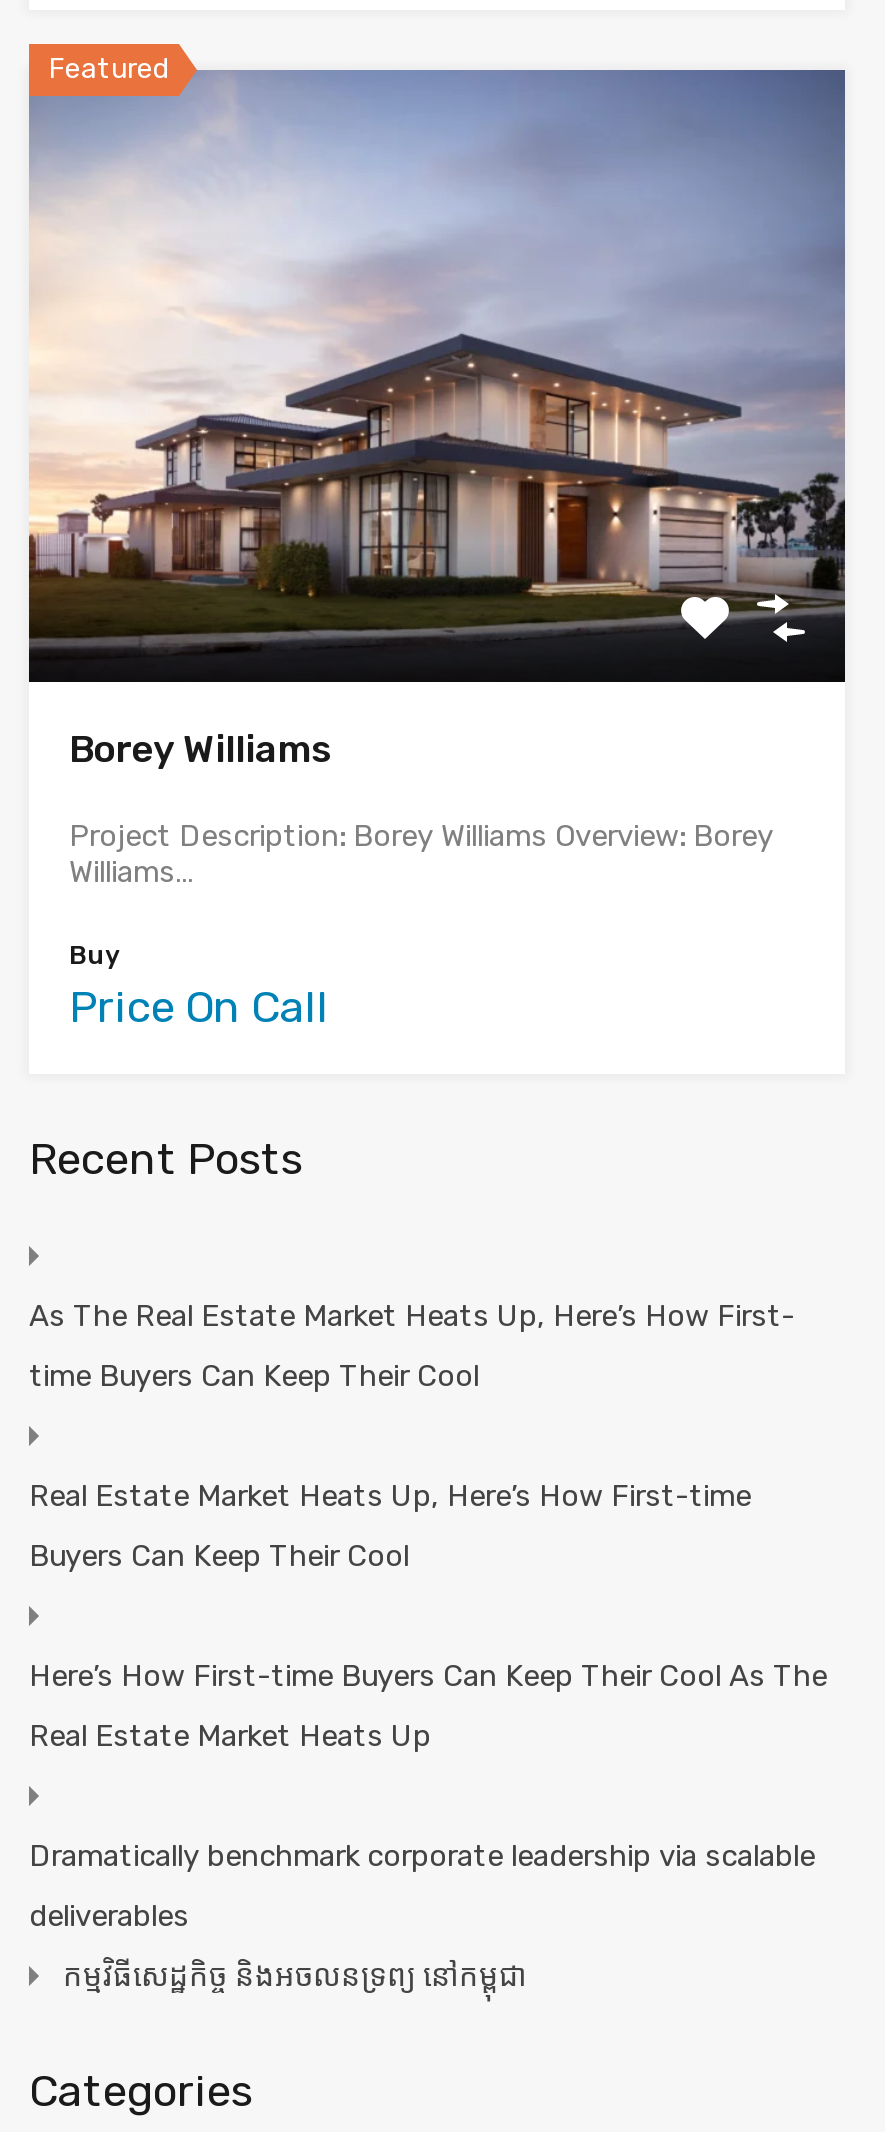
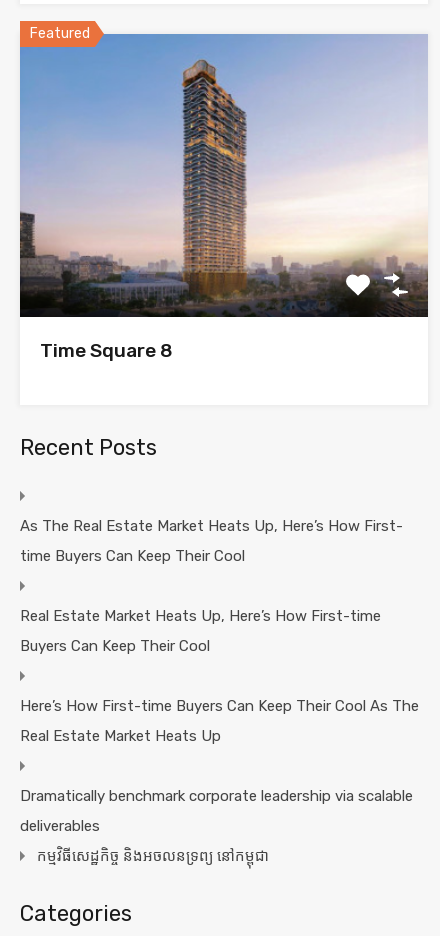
- [image]
- Borey Williams
- Project Description: Borey Williams Overview: Borey
- Williams…
- Buy
- Price On Call
+ [image]
+ Time Square 8
